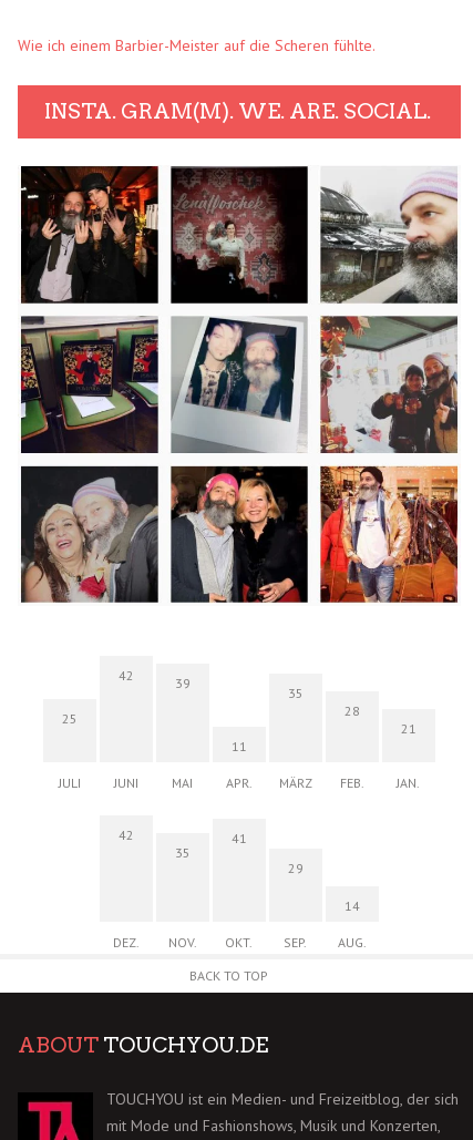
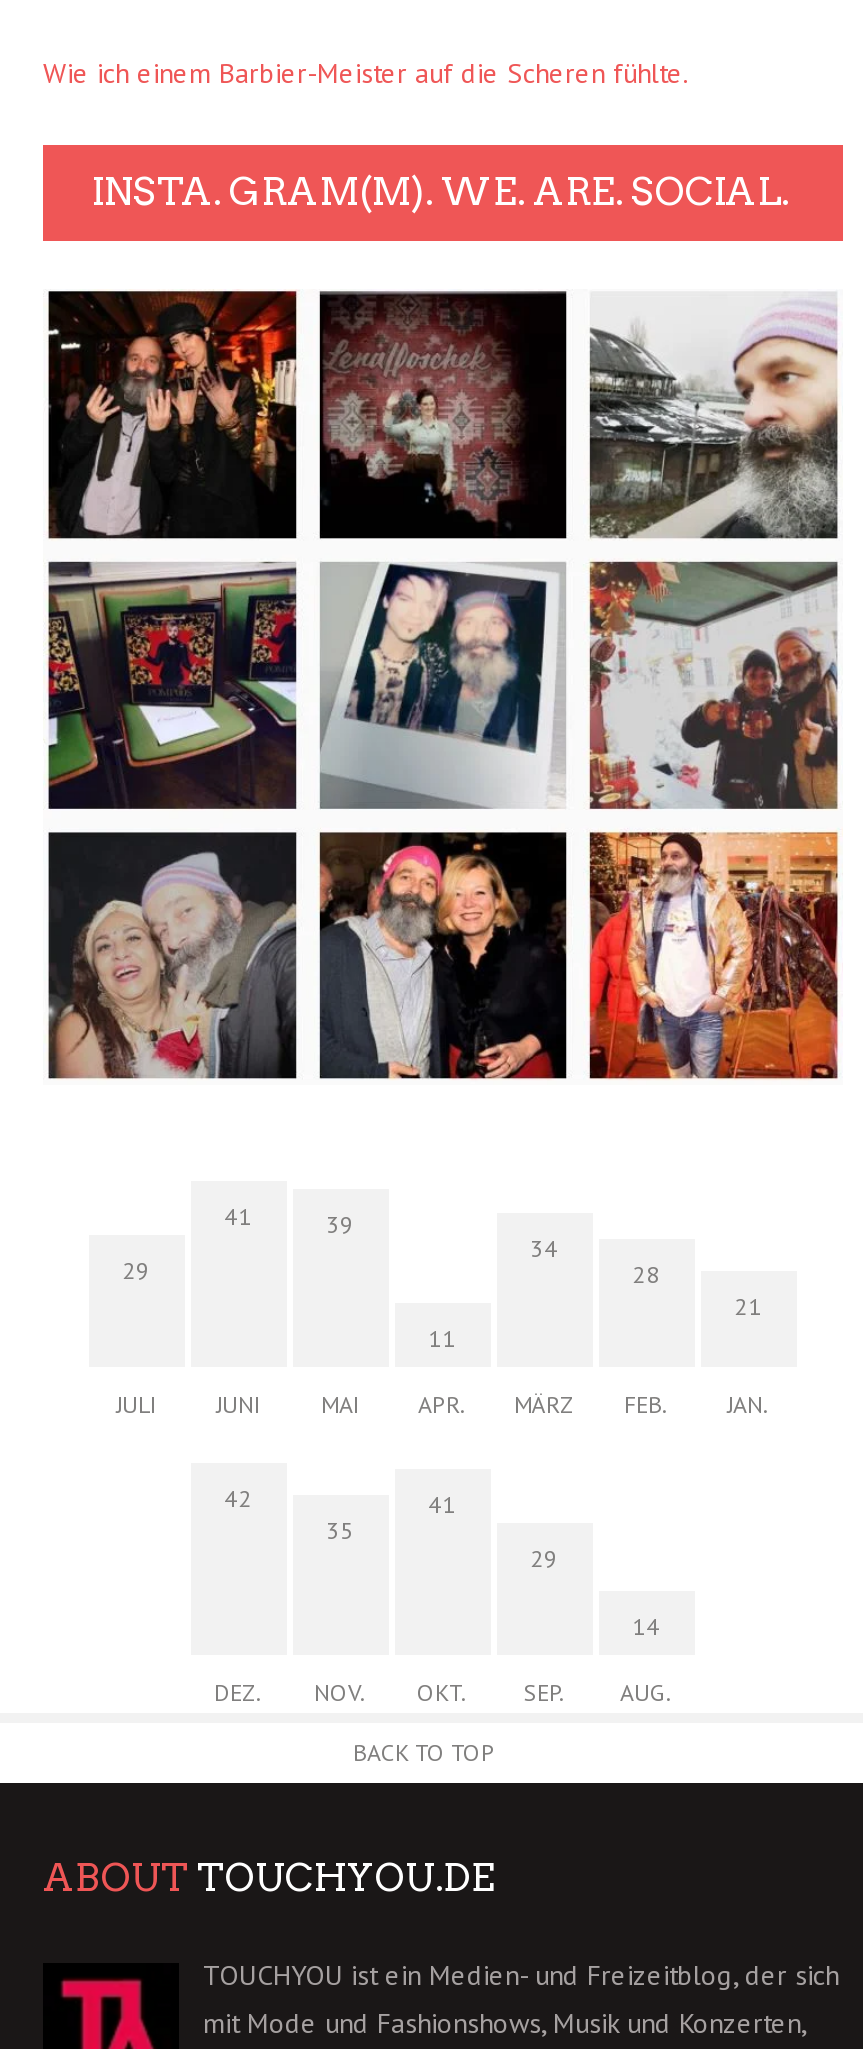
- 42
+ 41

- 35
+ 34

- 25
+ 29
